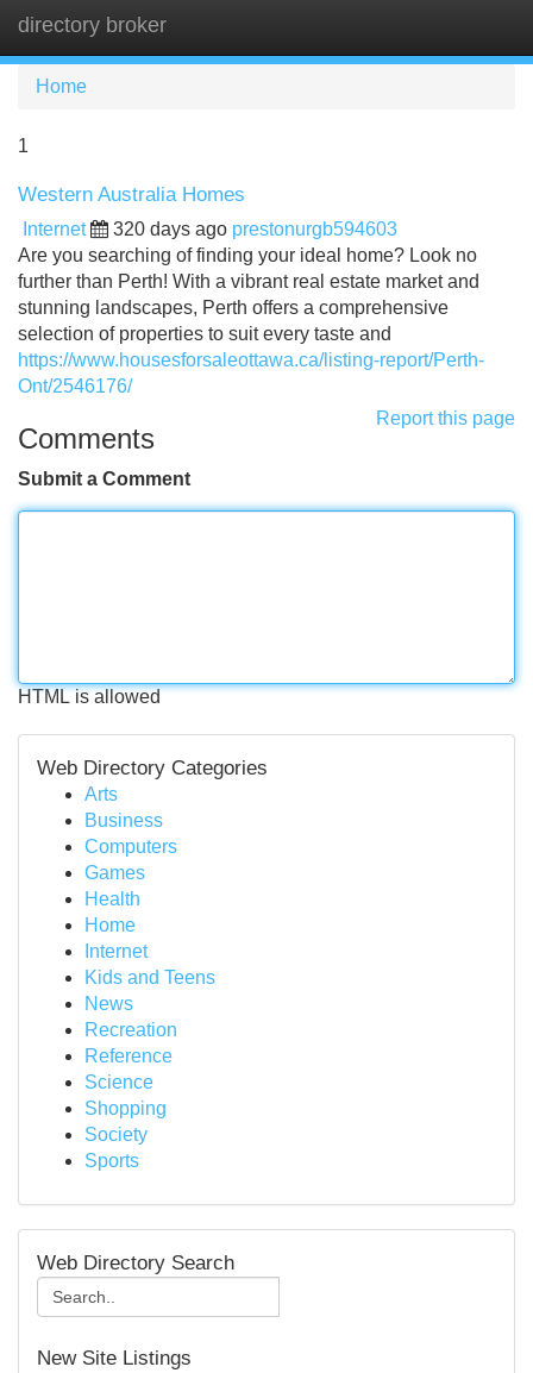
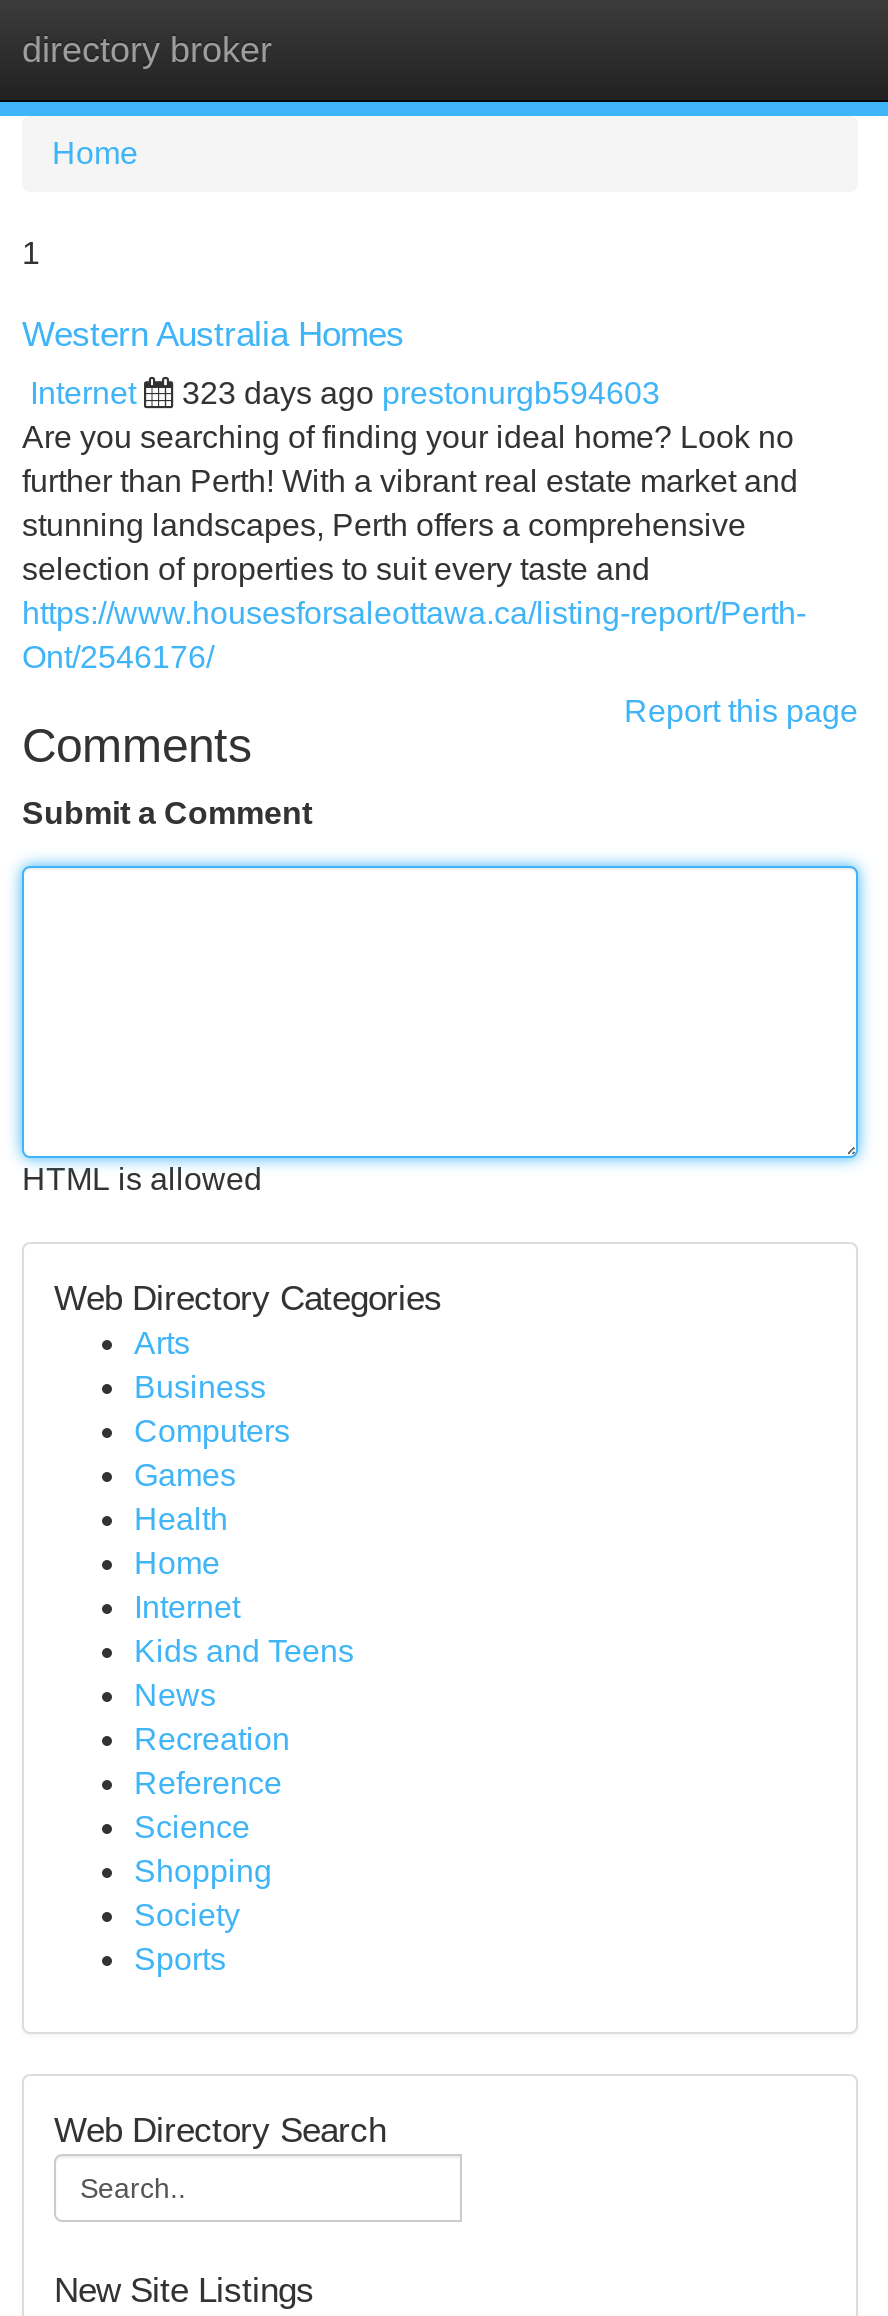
- 320 days ago prestonurgb594603
+ 323 days ago prestonurgb594603
